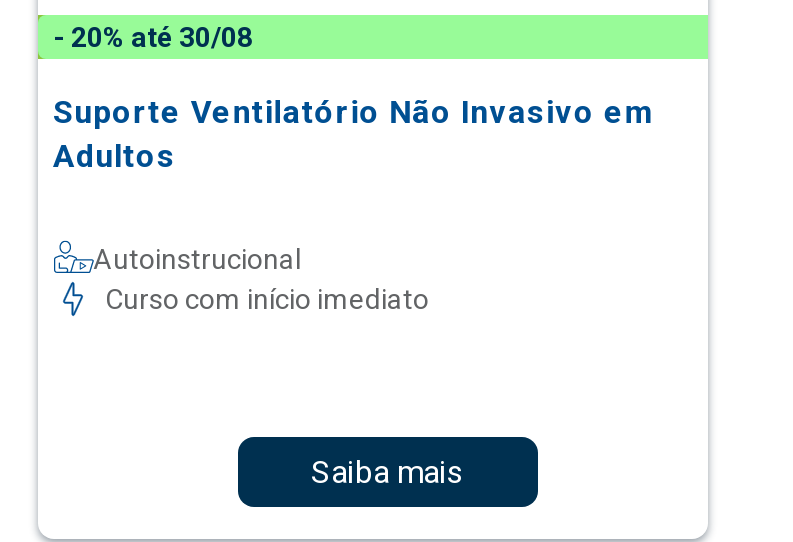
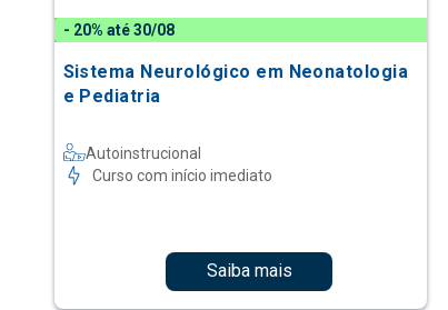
- Suporte Ventilatório Não Invasivo em
- Adultos
+ Sistema Neurológico em Neonatologia
+ e Pediatria
